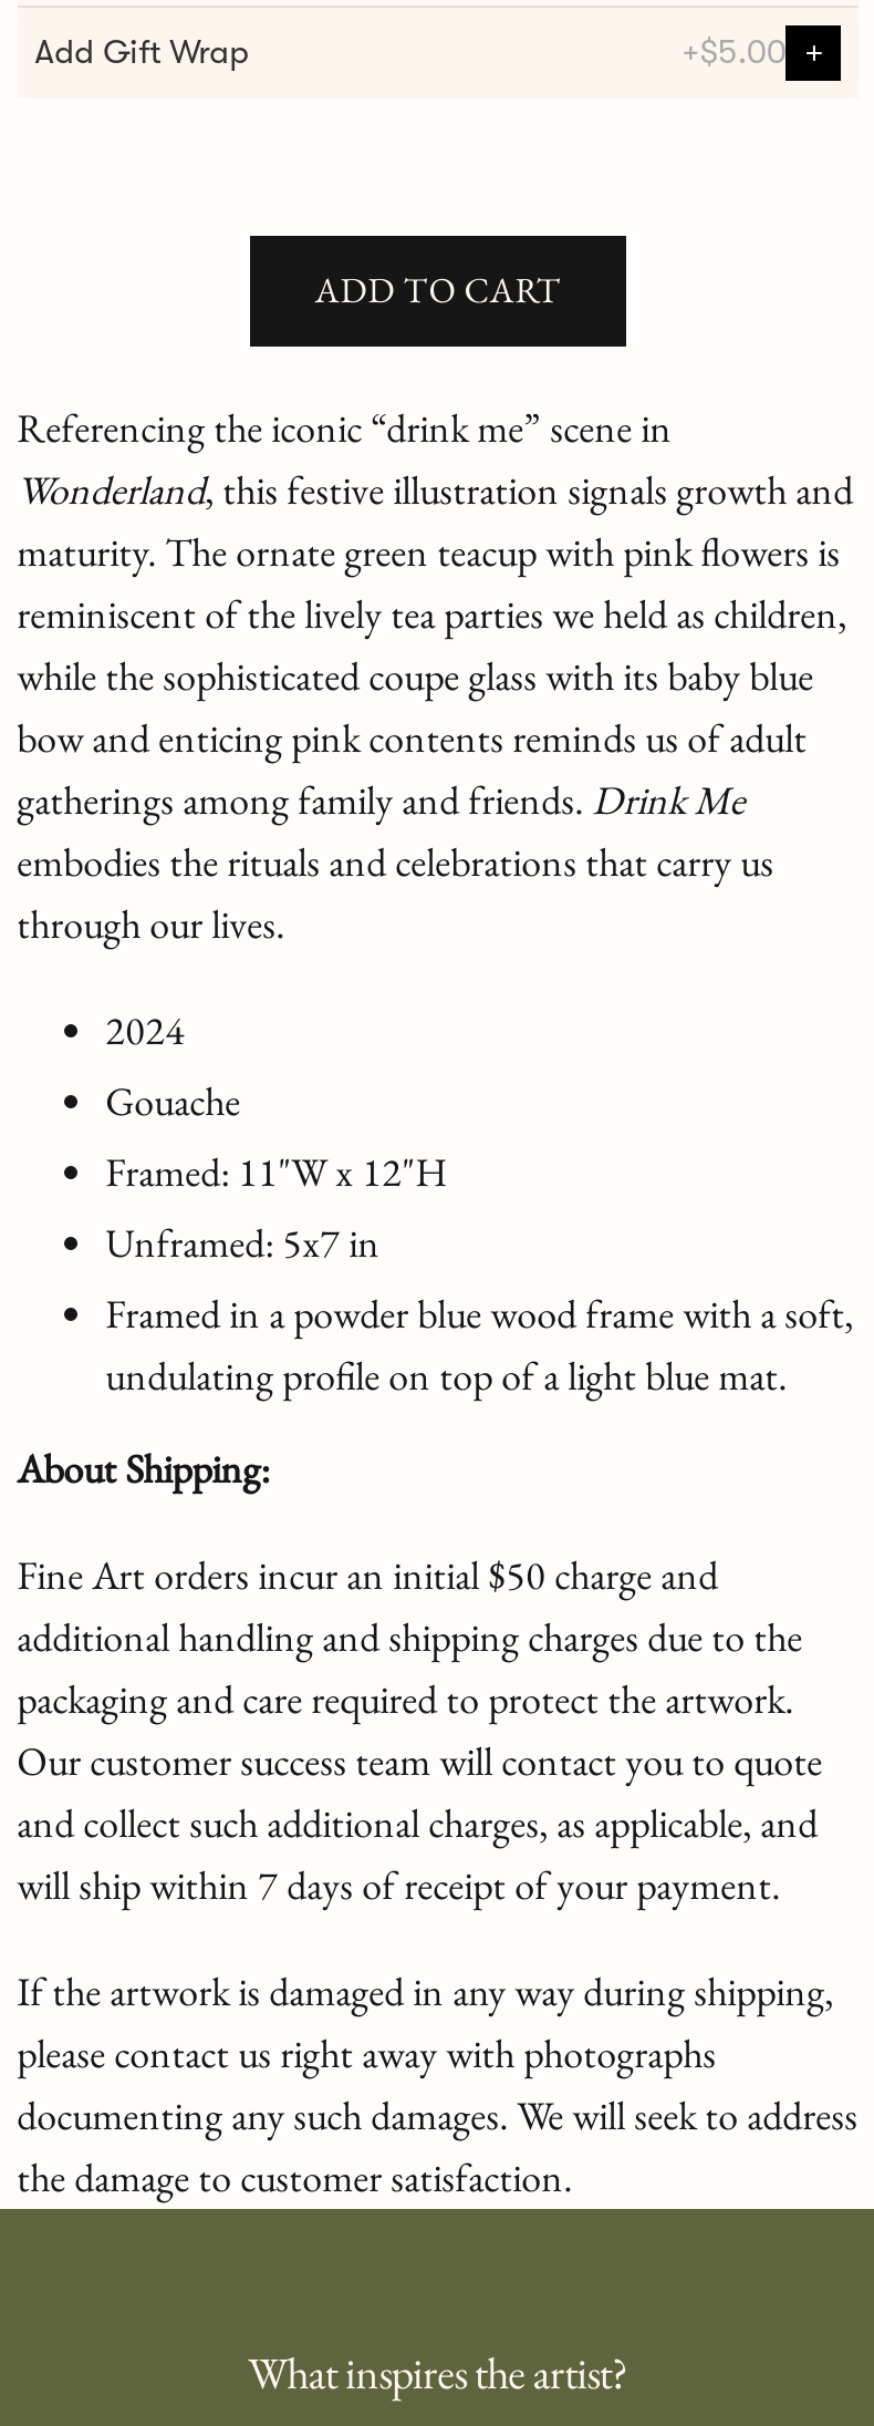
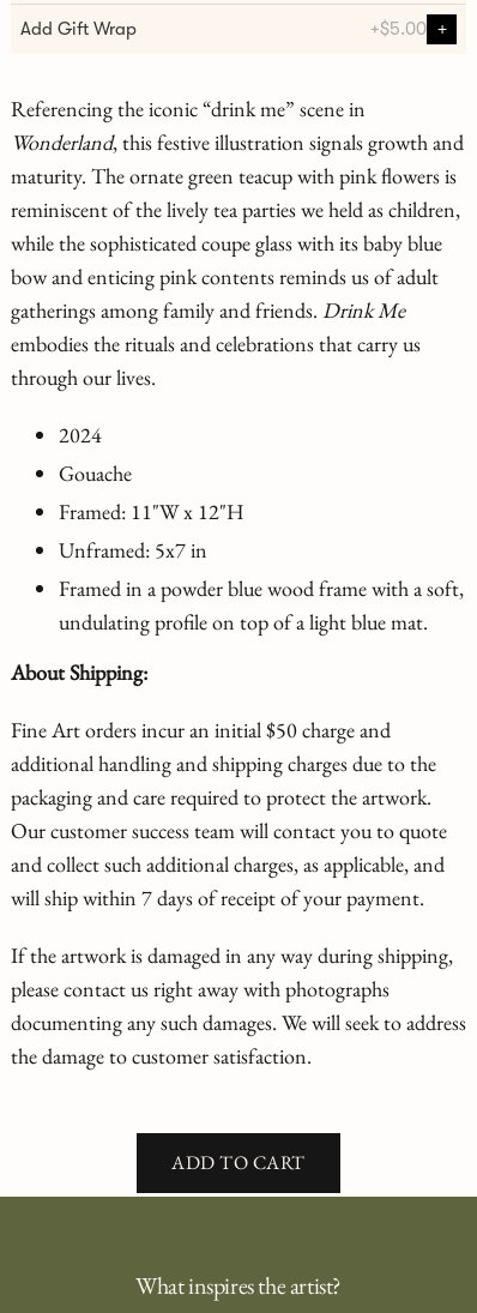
moved down: ADD TO CART

moved up: Referencing the iconic “drink me” scene in | Wonderland, this festive illustration signals growth and | maturity. The ornate green teacup with pink flowers is | ... | documenting any such damages. We will seek to address | the damage to customer satisfaction.
